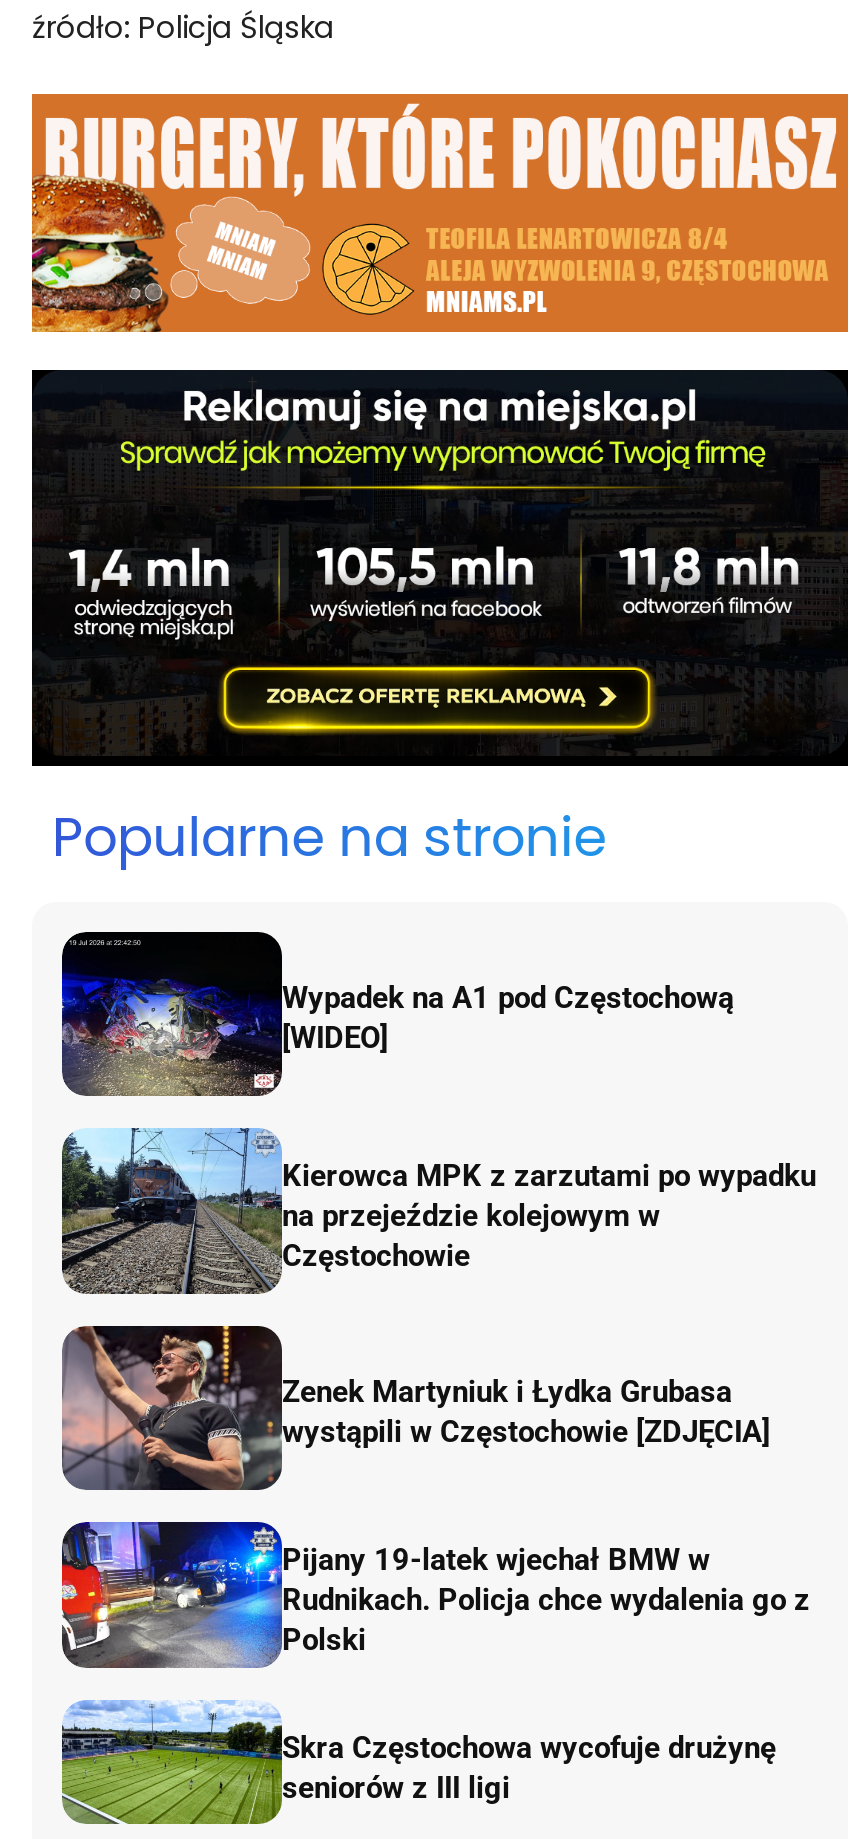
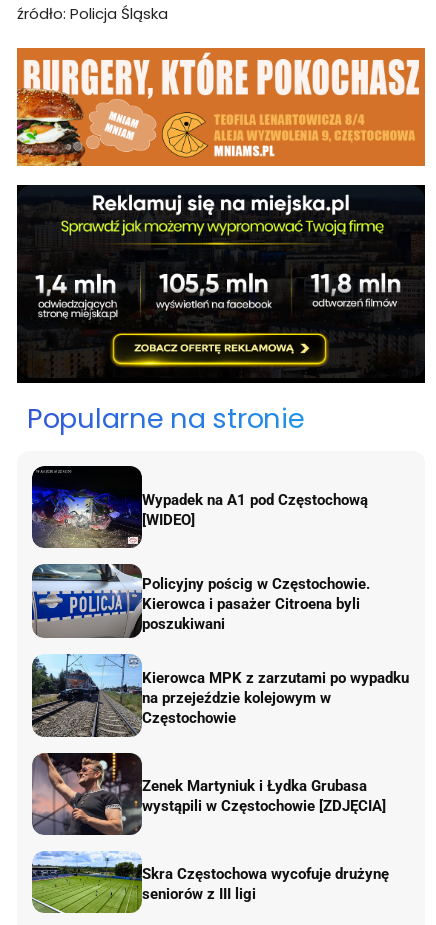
+ [image]
+ Policyjny pościg w Częstochowie.
+ Kierowca i pasażer Citroena byli
+ poszukiwani

moved down: [image] | Kierowca MPK z zarzutami po wypadku | na przejeździe kolejowym w | Częstochowie | Zenek Martyniuk i Łydka Grubasa | wystąpili w Częstochowie [ZDJĘCIA]

- [image]
- Pijany 19-latek wjechał BMW w
- Rudnikach. Policja chce wydalenia go z
- Polski
